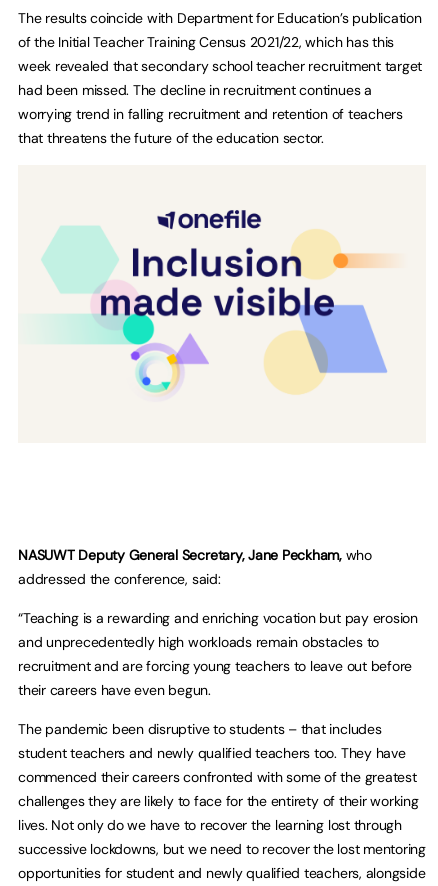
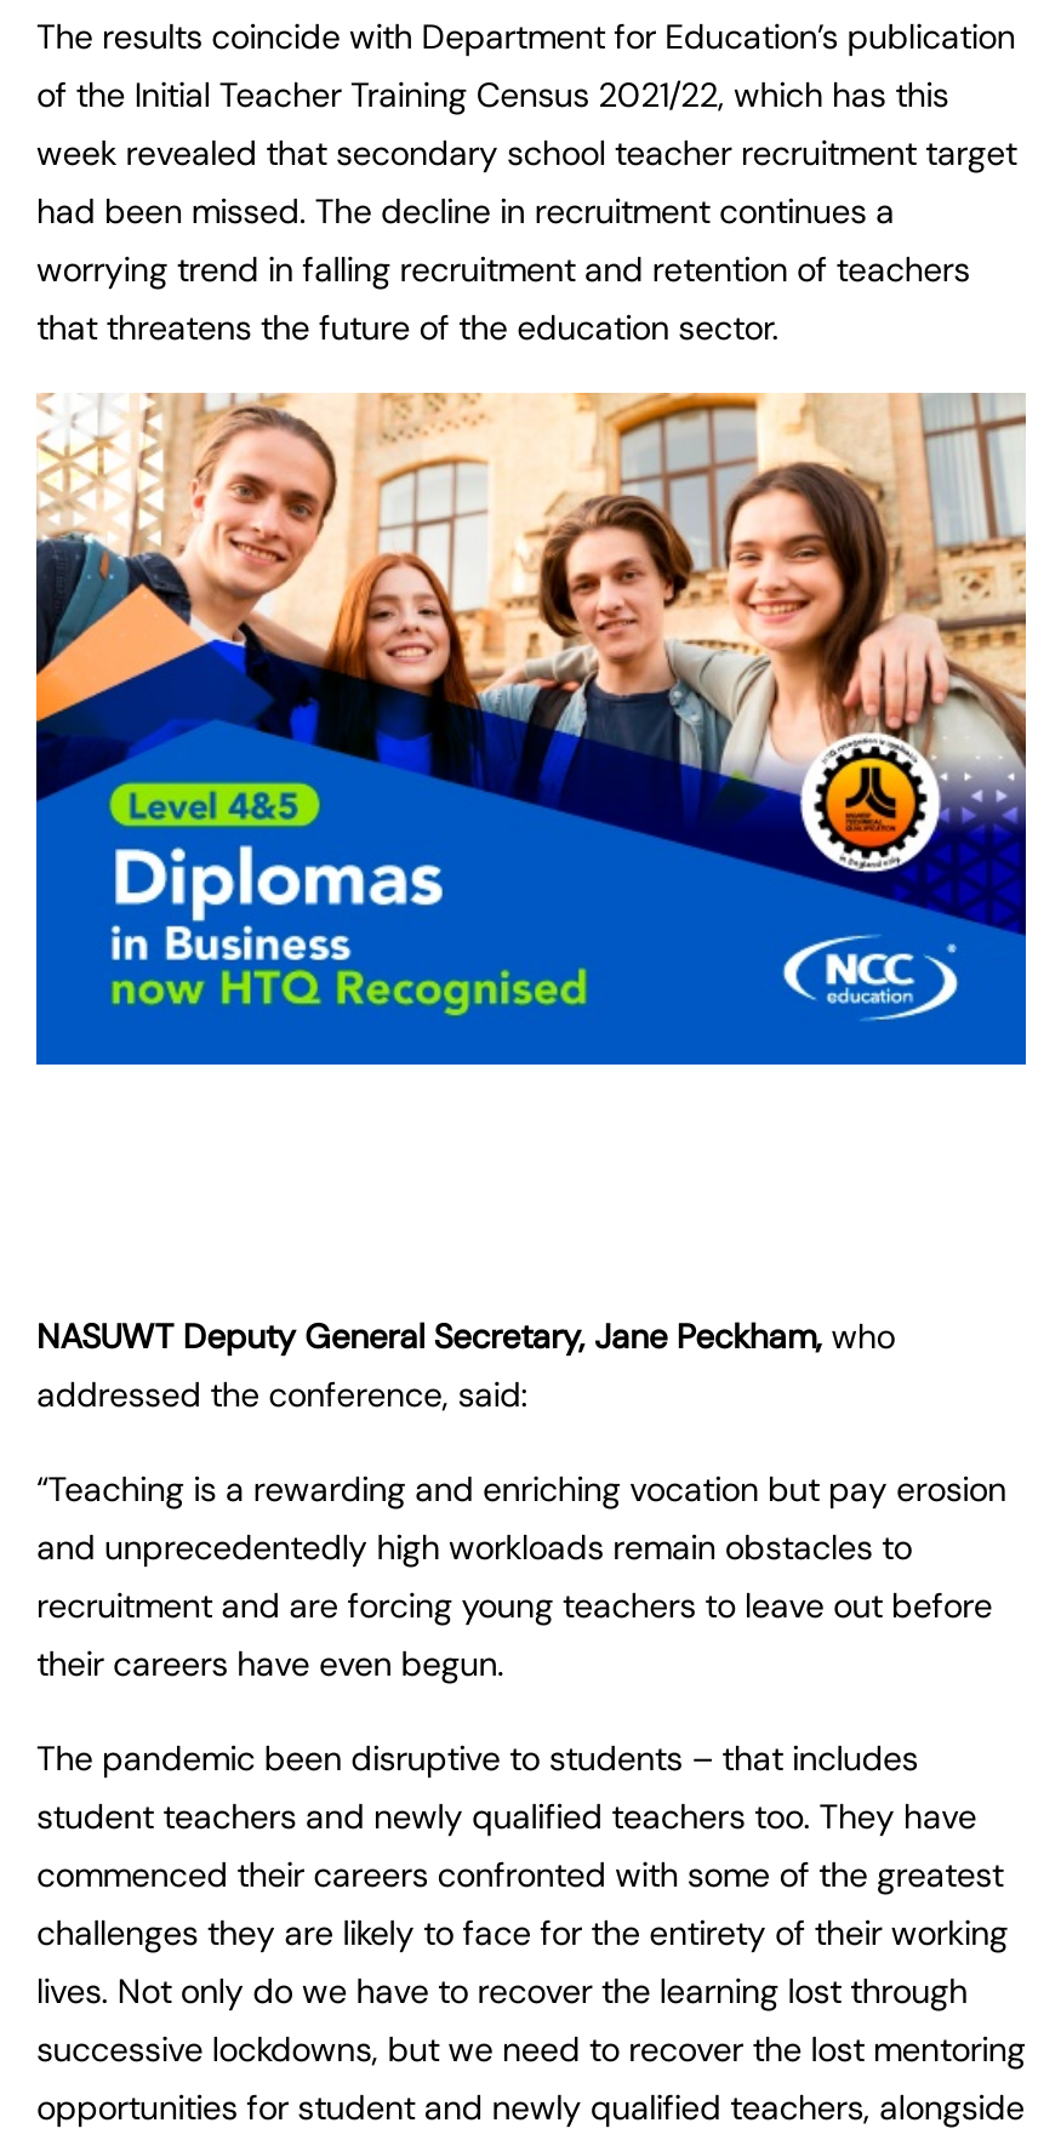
- [image]
+ [image]
